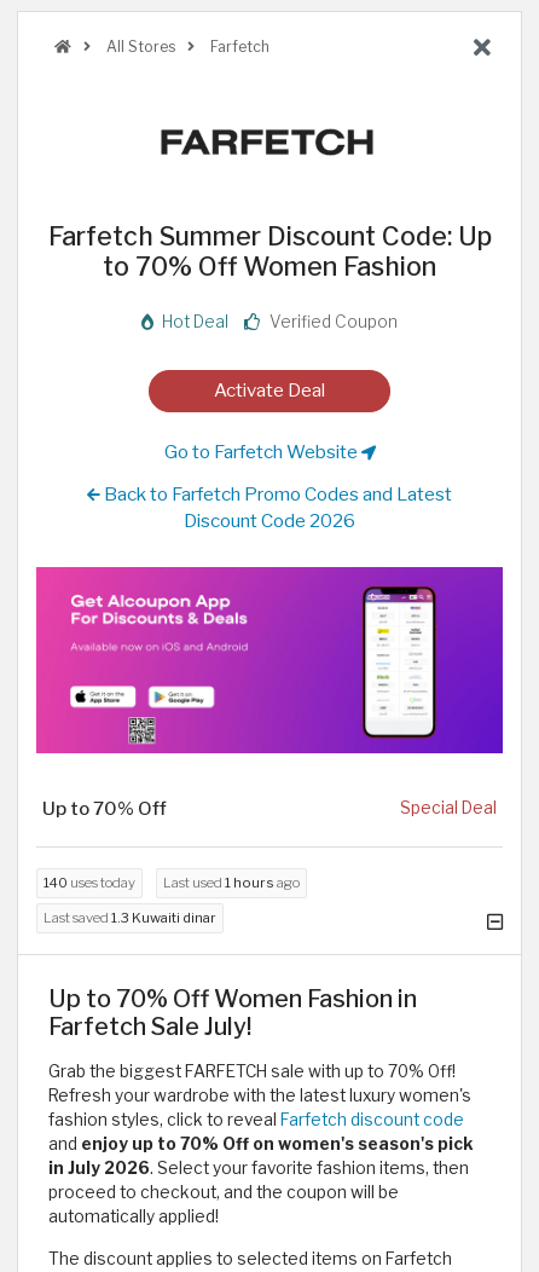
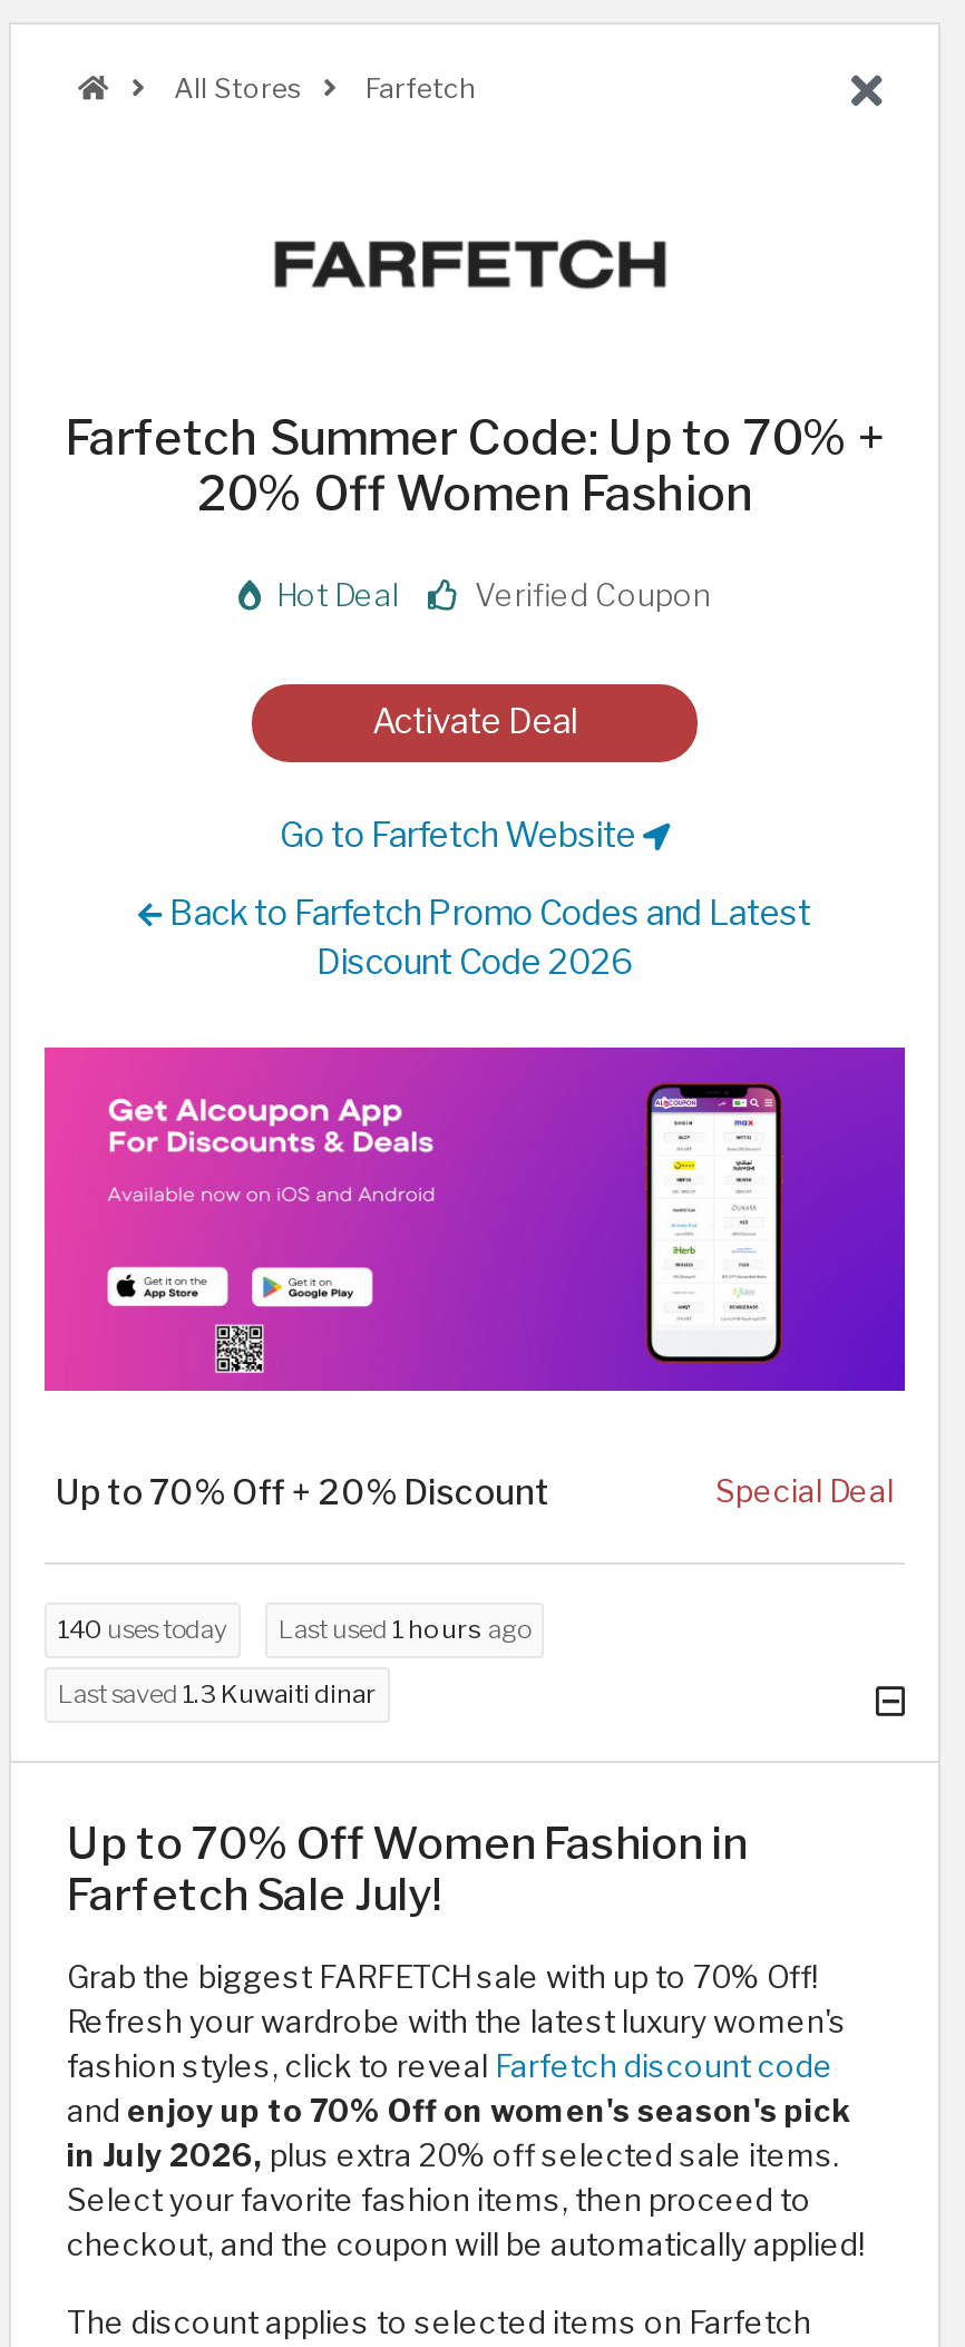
- Farfetch Summer Discount Code: Up
- to 70% Off Women Fashion
+ Farfetch Summer Code: Up to 70% +
+ 20% Off Women Fashion

- Up to 70% Off
+ Up to 70% Off + 20% Discount

- in July 2026. Select your favorite fashion items, then
- proceed to checkout, and the coupon will be
- automatically applied!
+ in July 2026, plus extra 20% off selected sale items.
+ Select your favorite fashion items, then proceed to
+ checkout, and the coupon will be automatically applied!
